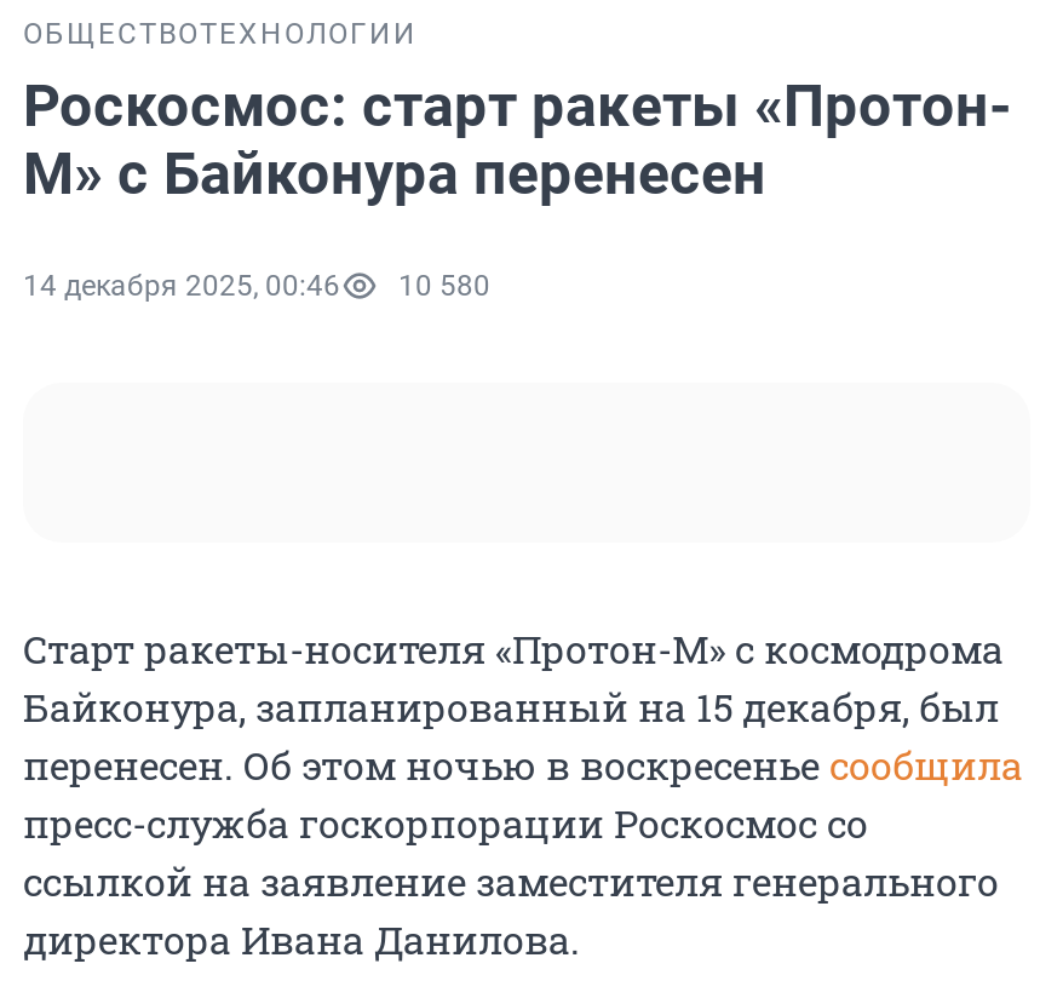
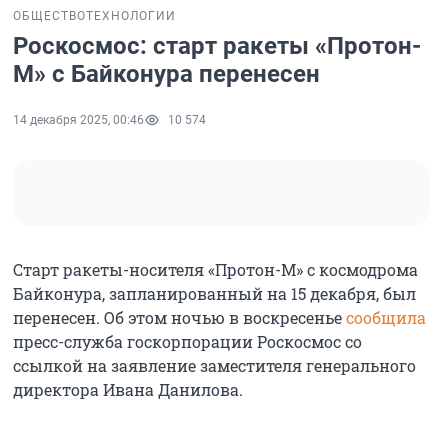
- 14 декабря 2025, 00:46 10 580
+ 14 декабря 2025, 00:46 10 574
